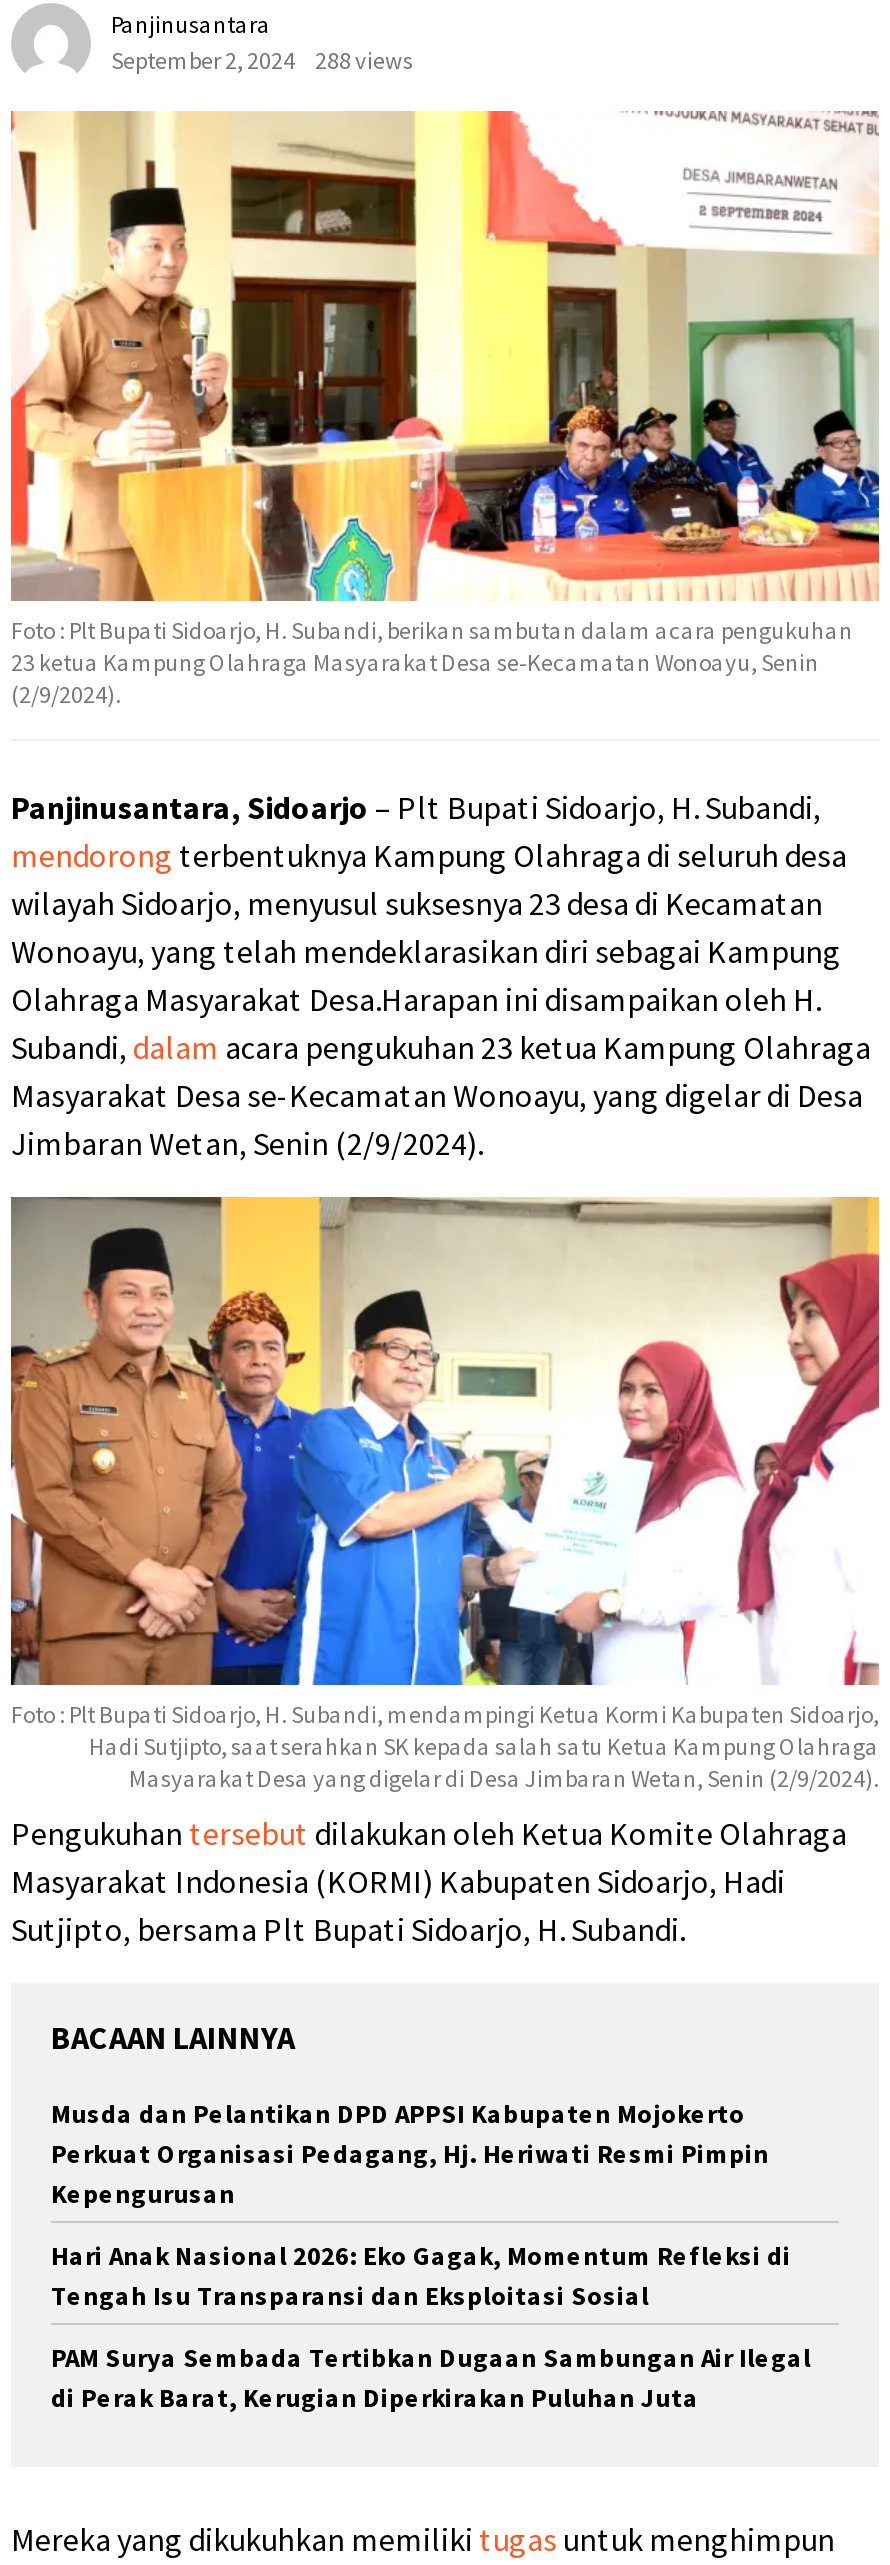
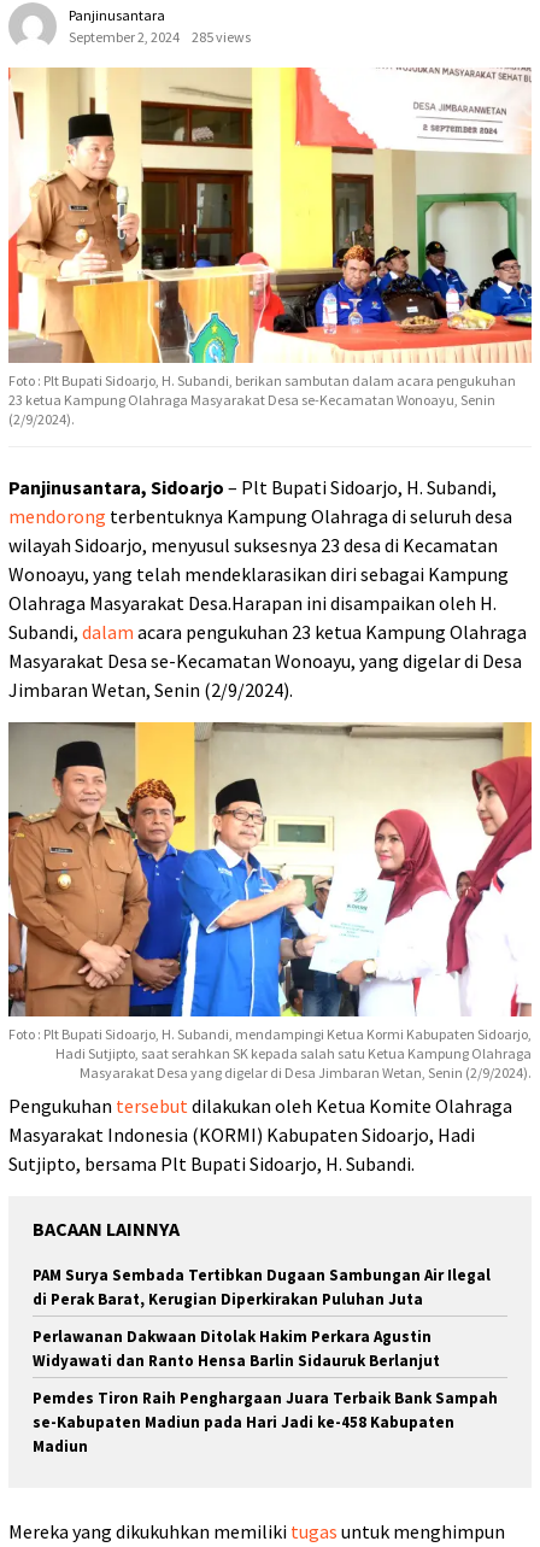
- September 2, 2024 288 views
+ September 2, 2024 285 views

- Musda dan Pelantikan DPD APPSI Kabupaten Mojokerto
- Perkuat Organisasi Pedagang, Hj. Heriwati Resmi Pimpin
- Kepengurusan
- Hari Anak Nasional 2026: Eko Gagak, Momentum Refleksi di
- Tengah Isu Transparansi dan Eksploitasi Sosial

moved up: PAM Surya Sembada Tertibkan Dugaan Sambungan Air Ilegal | di Perak Barat, Kerugian Diperkirakan Puluhan Juta

+ Perlawanan Dakwaan Ditolak Hakim Perkara Agustin
+ Widyawati dan Ranto Hensa Barlin Sidauruk Berlanjut
+ Pemdes Tiron Raih Penghargaan Juara Terbaik Bank Sampah
+ se-Kabupaten Madiun pada Hari Jadi ke-458 Kabupaten
+ Madiun
